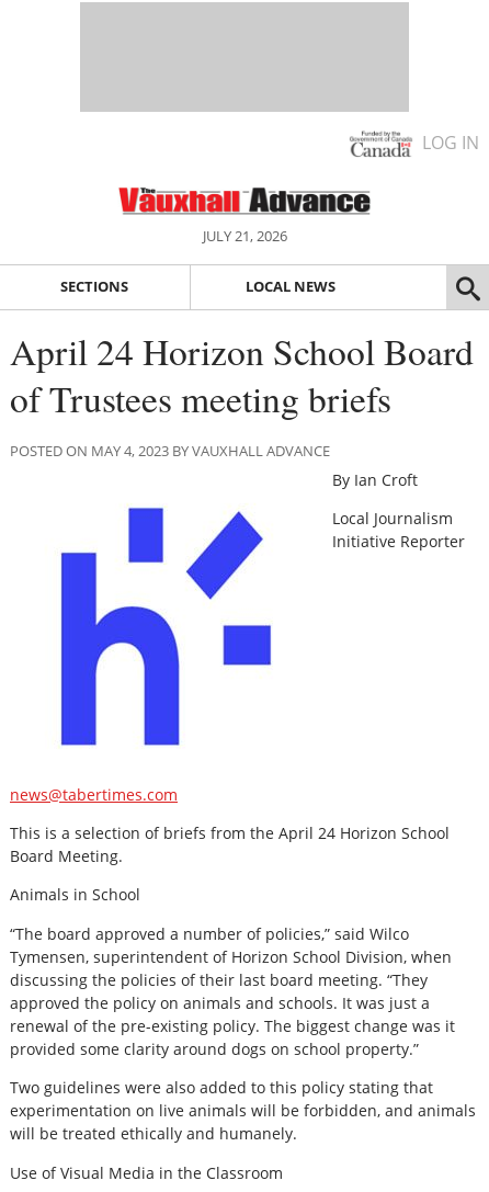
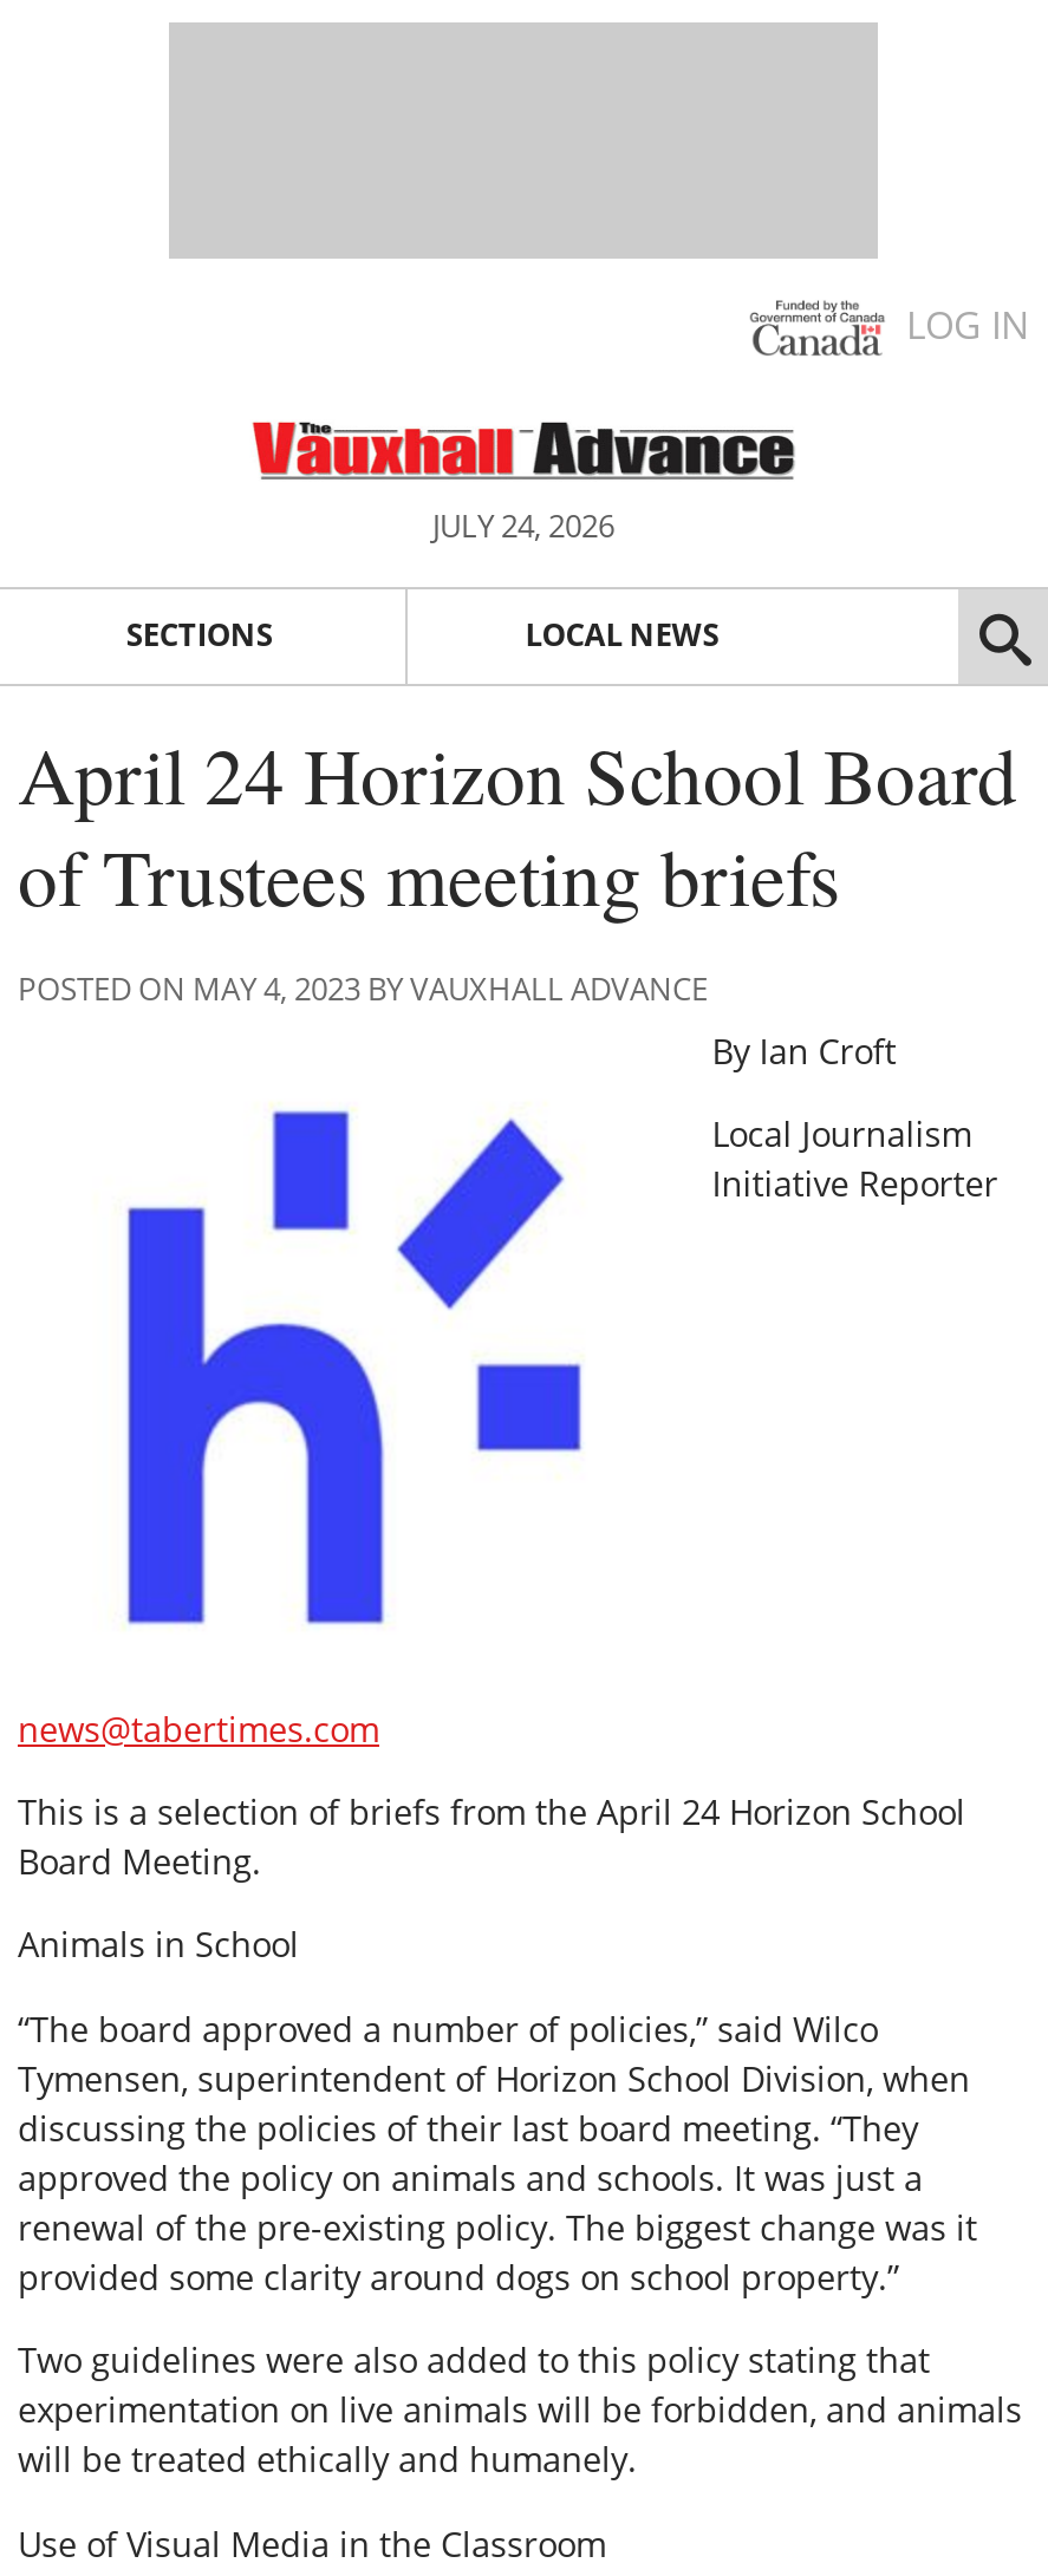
- JULY 21, 2026
+ JULY 24, 2026
